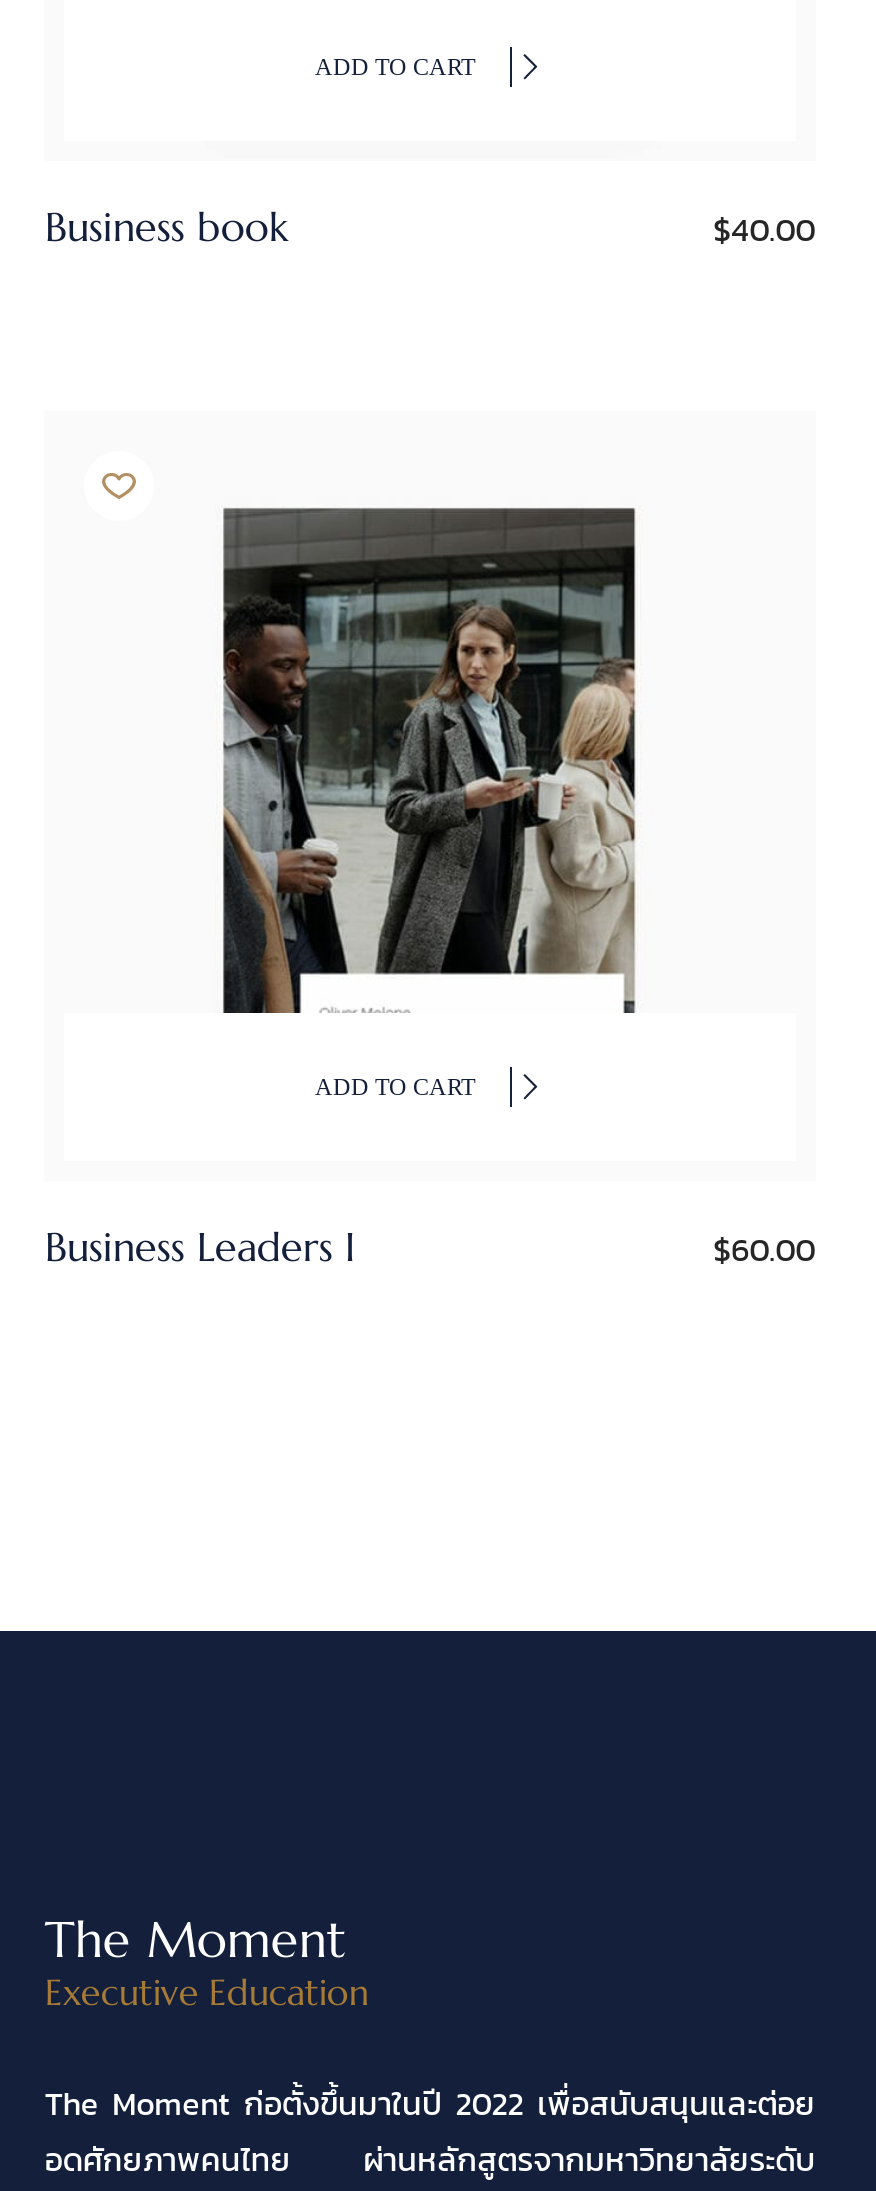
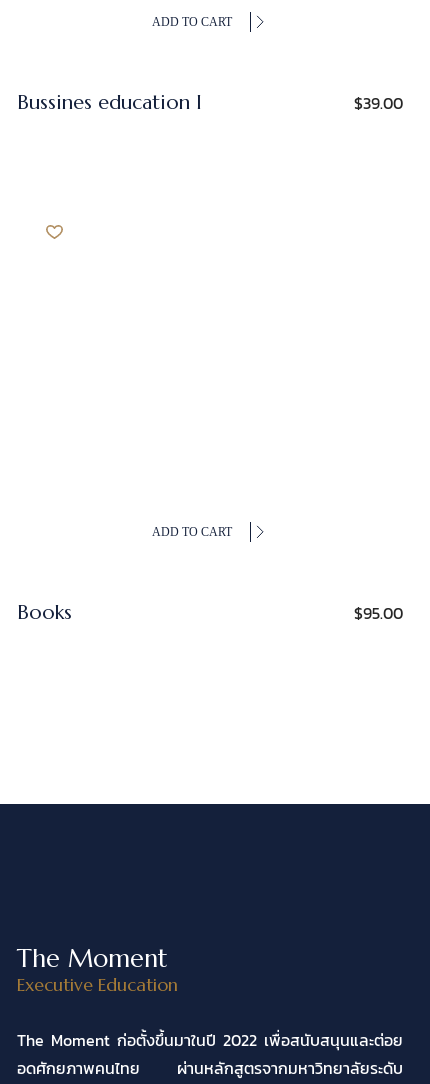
- Business book
- $40.00
+ Bussines education I
+ $39.00

- [image]

- Business Leaders I
- $60.00
+ Books
+ $95.00
